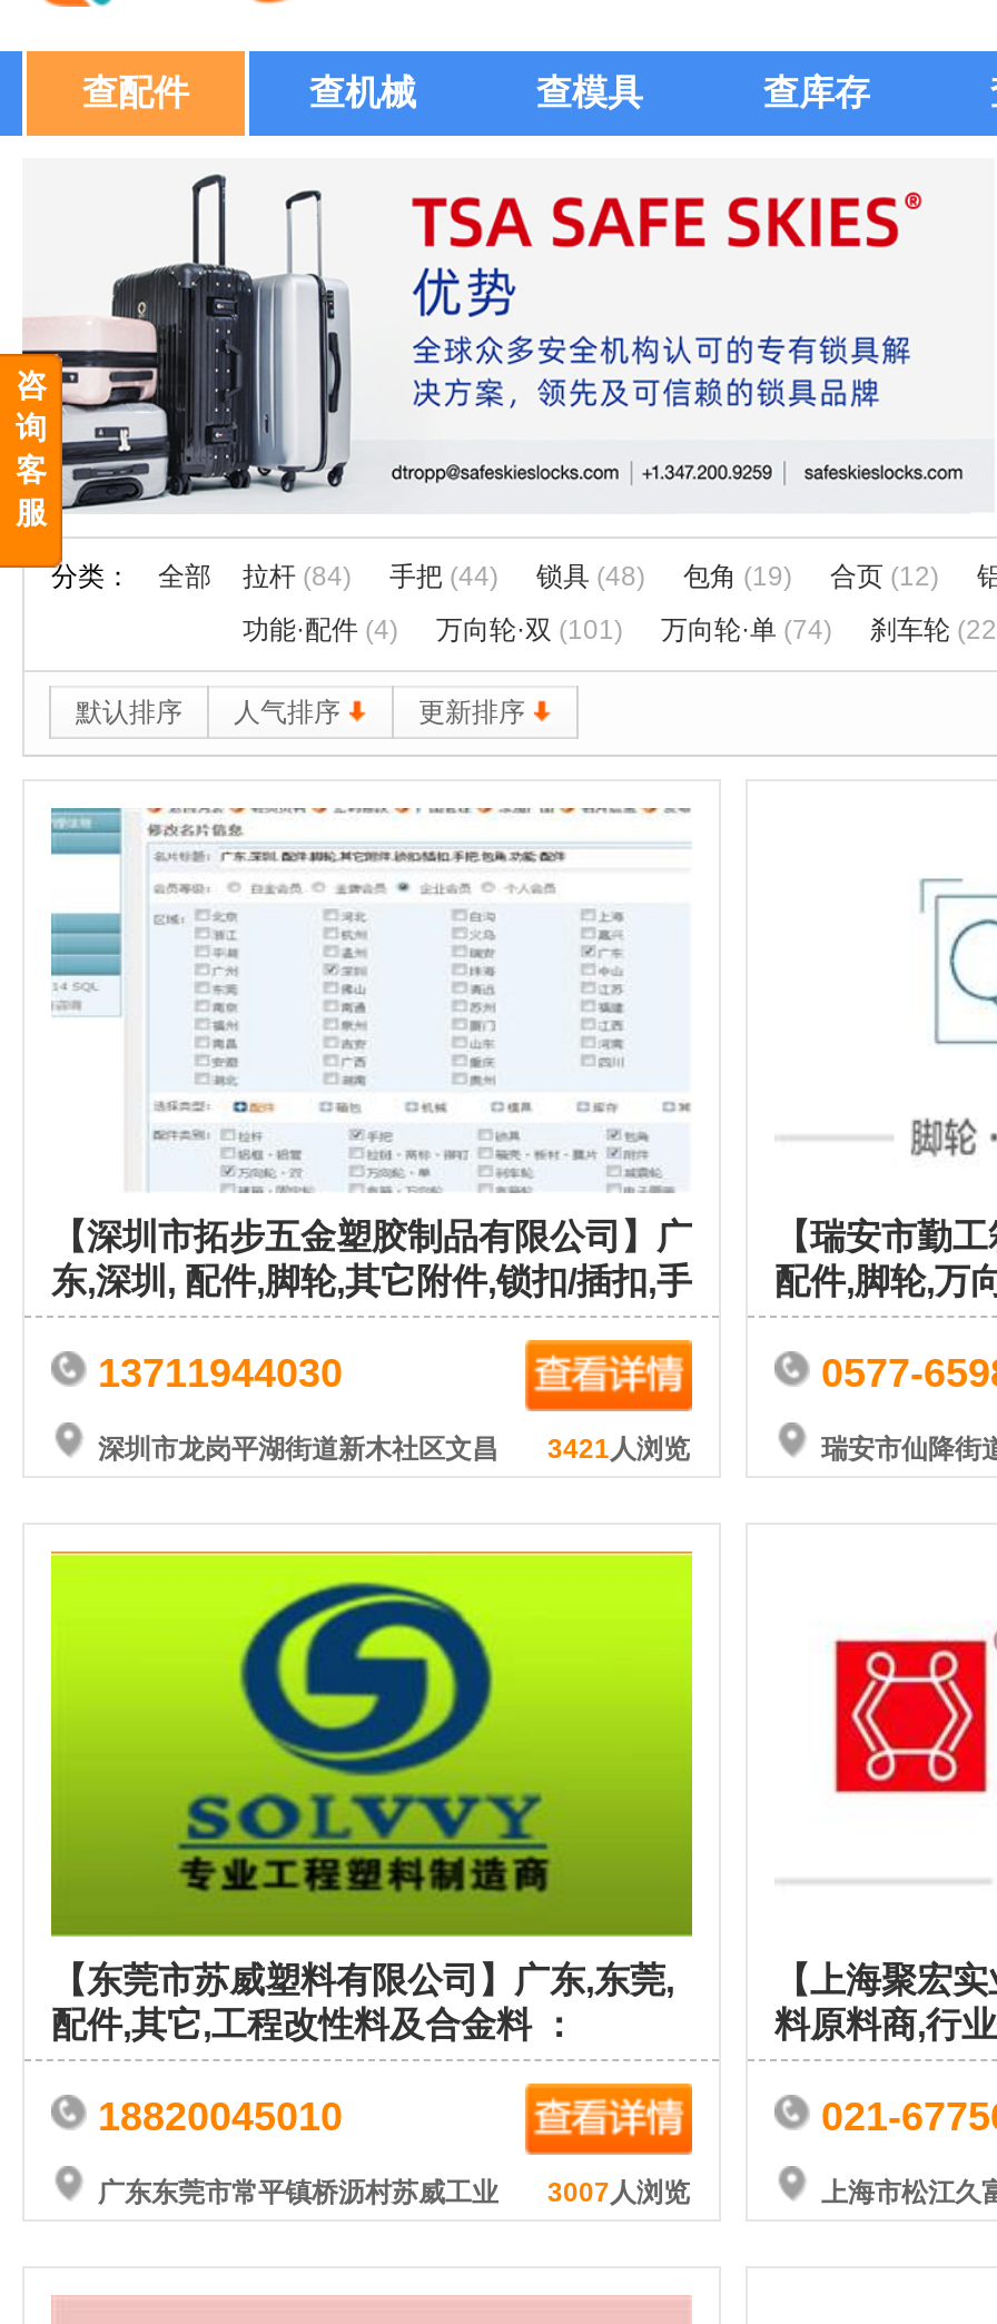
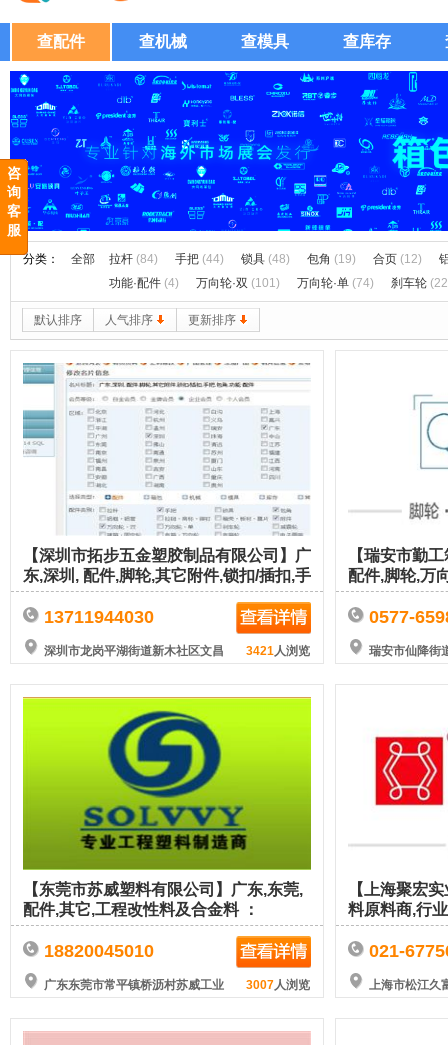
- [image]
+ [image]
